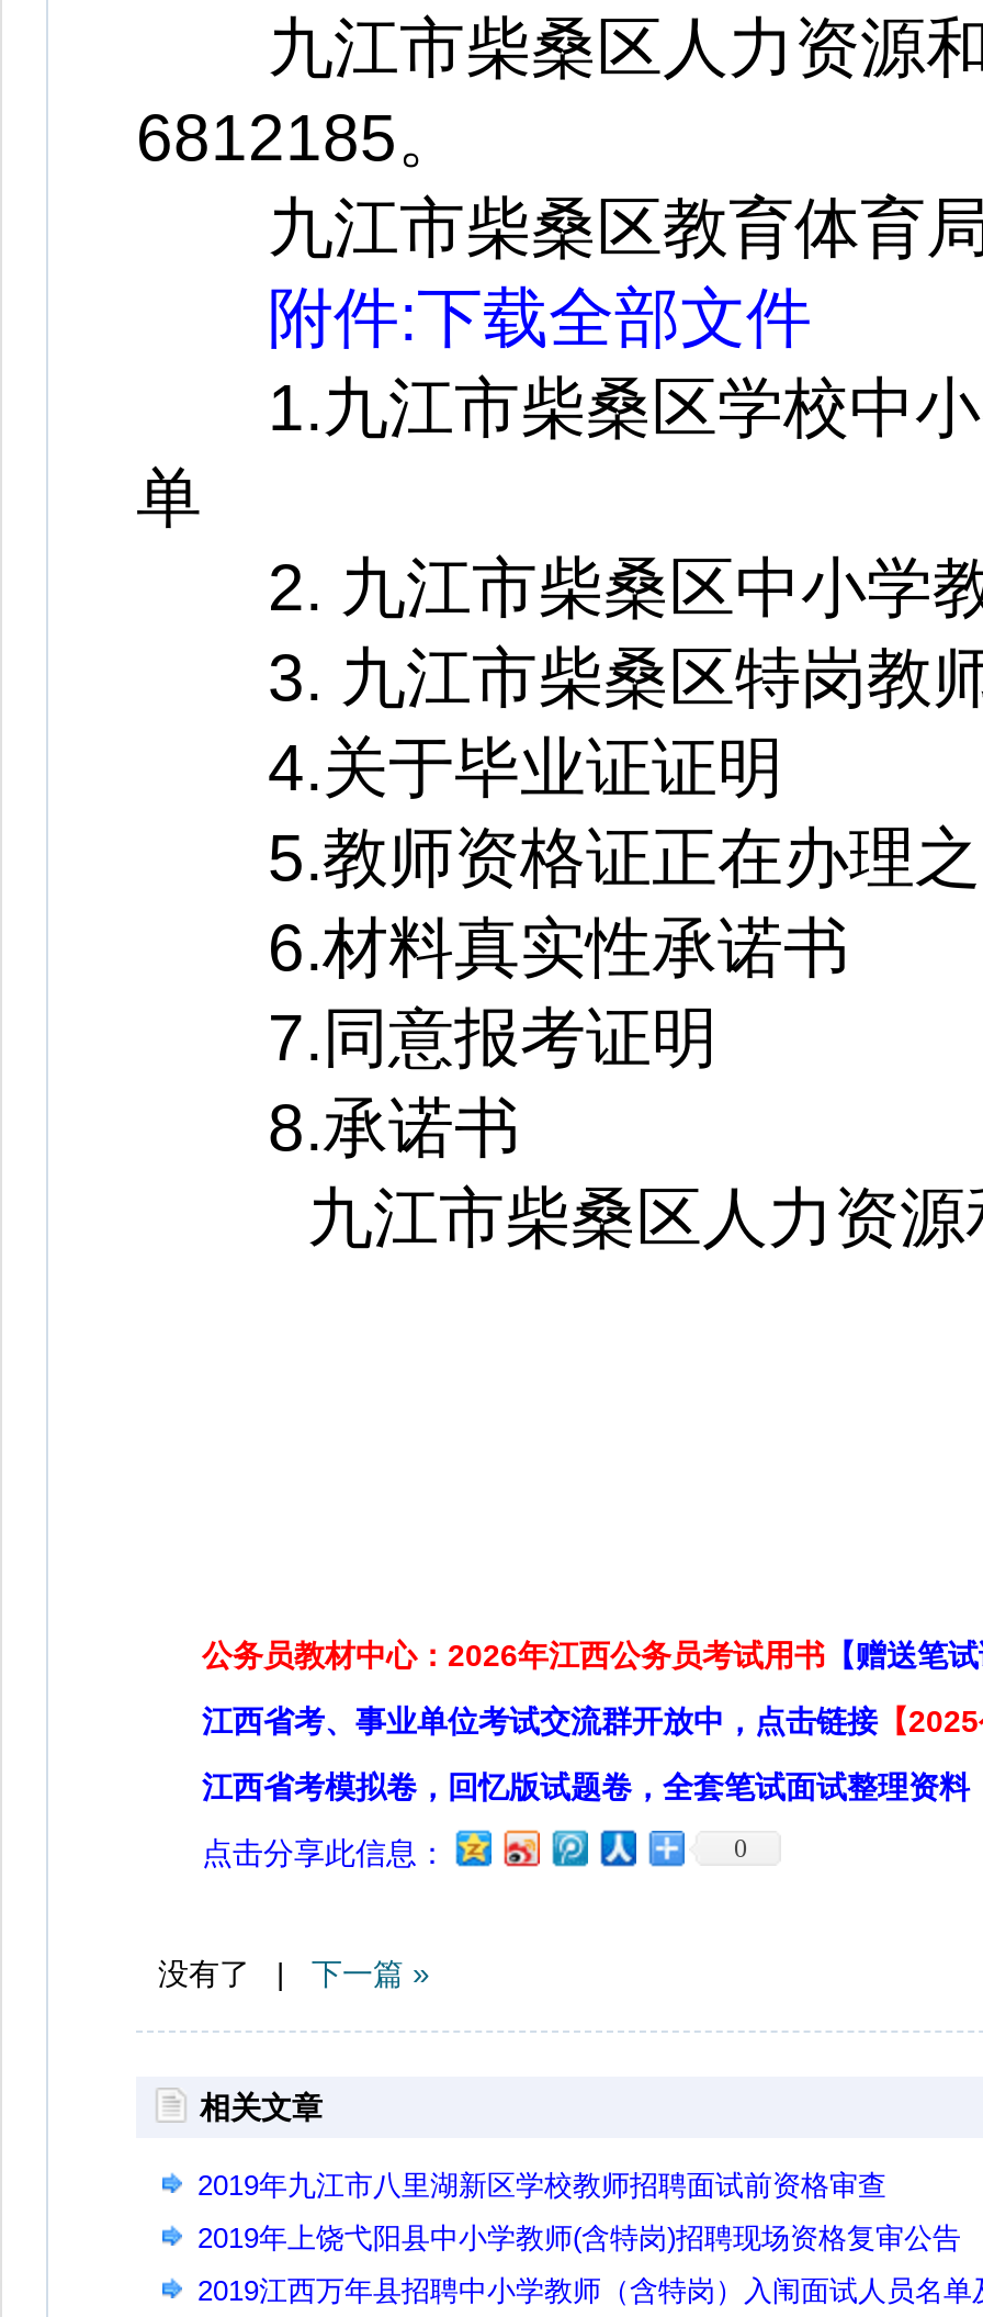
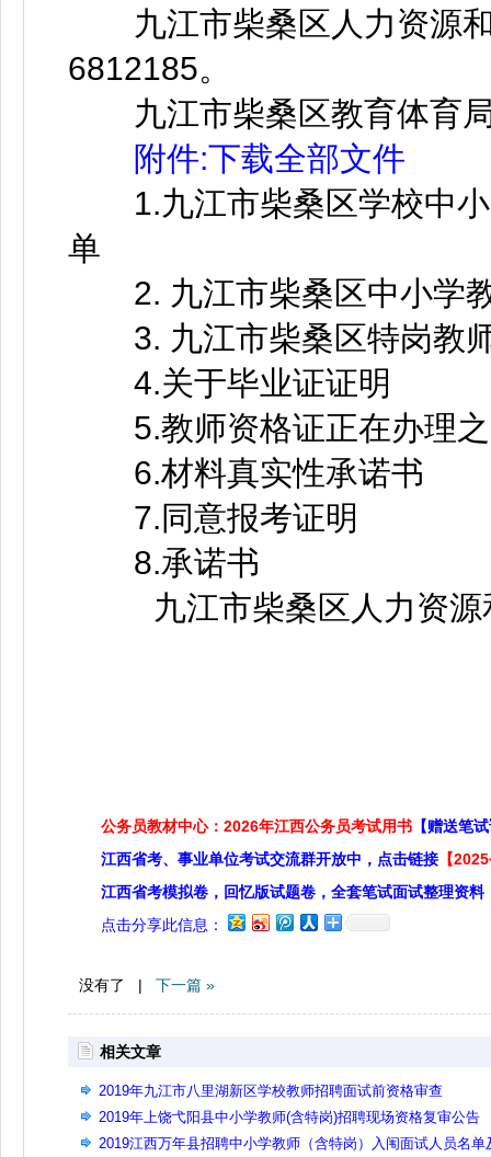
- 0
